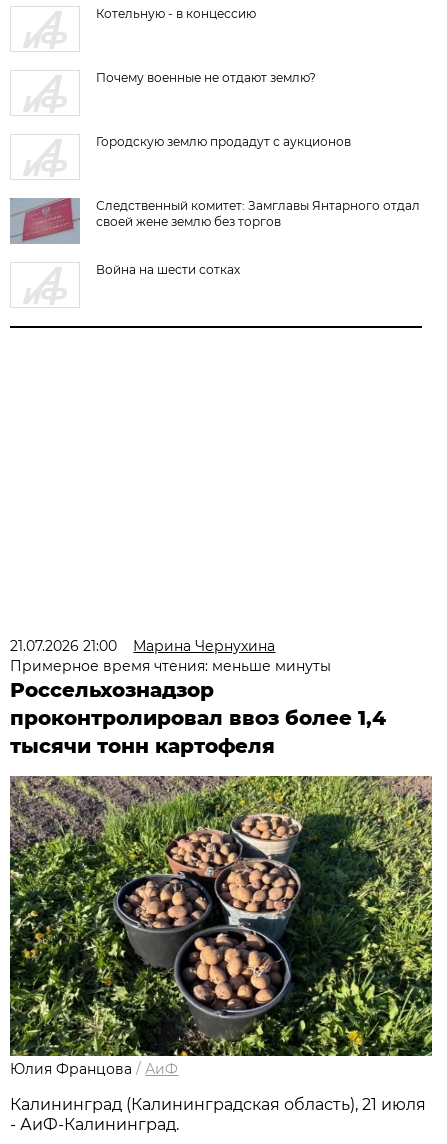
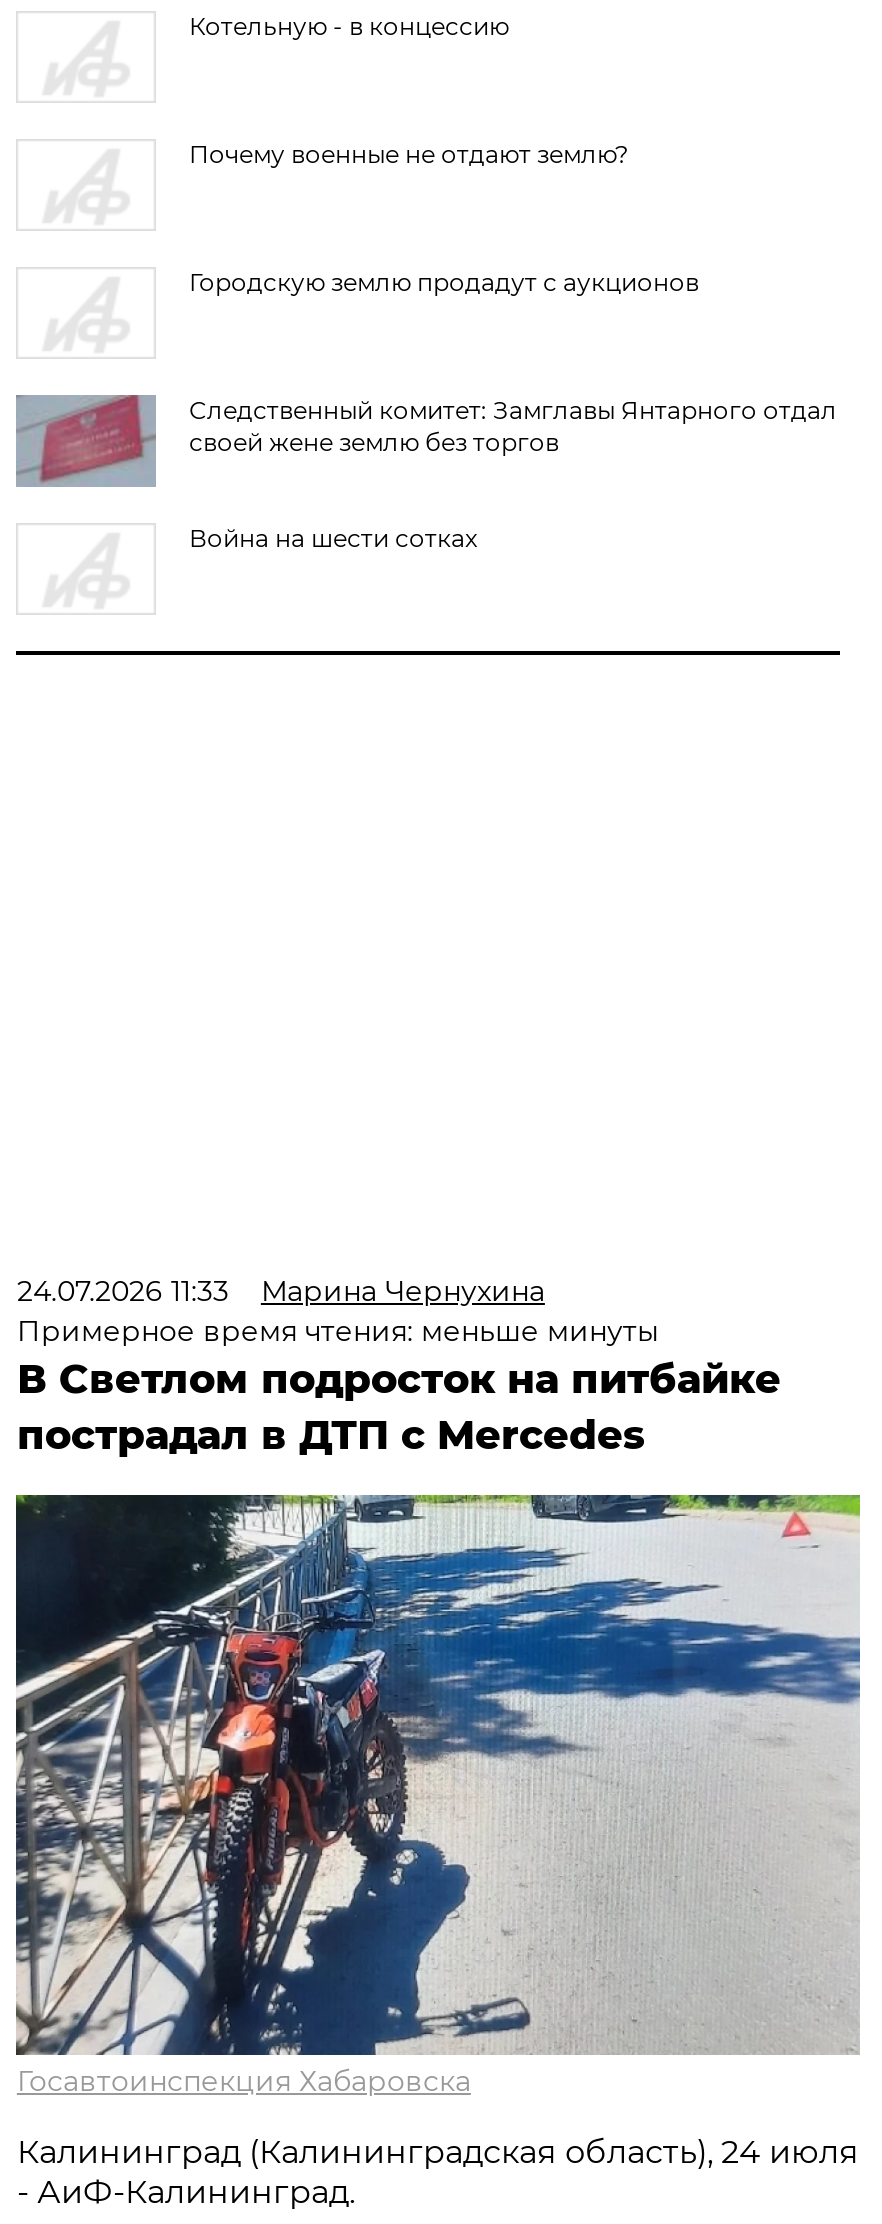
- 21.07.2026 21:00 Марина Чернухина
+ 24.07.2026 11:33 Марина Чернухина

- Россельхознадзор
- проконтролировал ввоз более 1,4
- тысячи тонн картофеля
+ В Светлом подросток на питбайке
+ пострадал в ДТП с Mercedes

- [image]
- Юлия Францова / АиФ
+ [image]
+ Госавтоинспекция Хабаровска

- Калининград (Калининградская область), 21 июля
+ Калининград (Калининградская область), 24 июля
